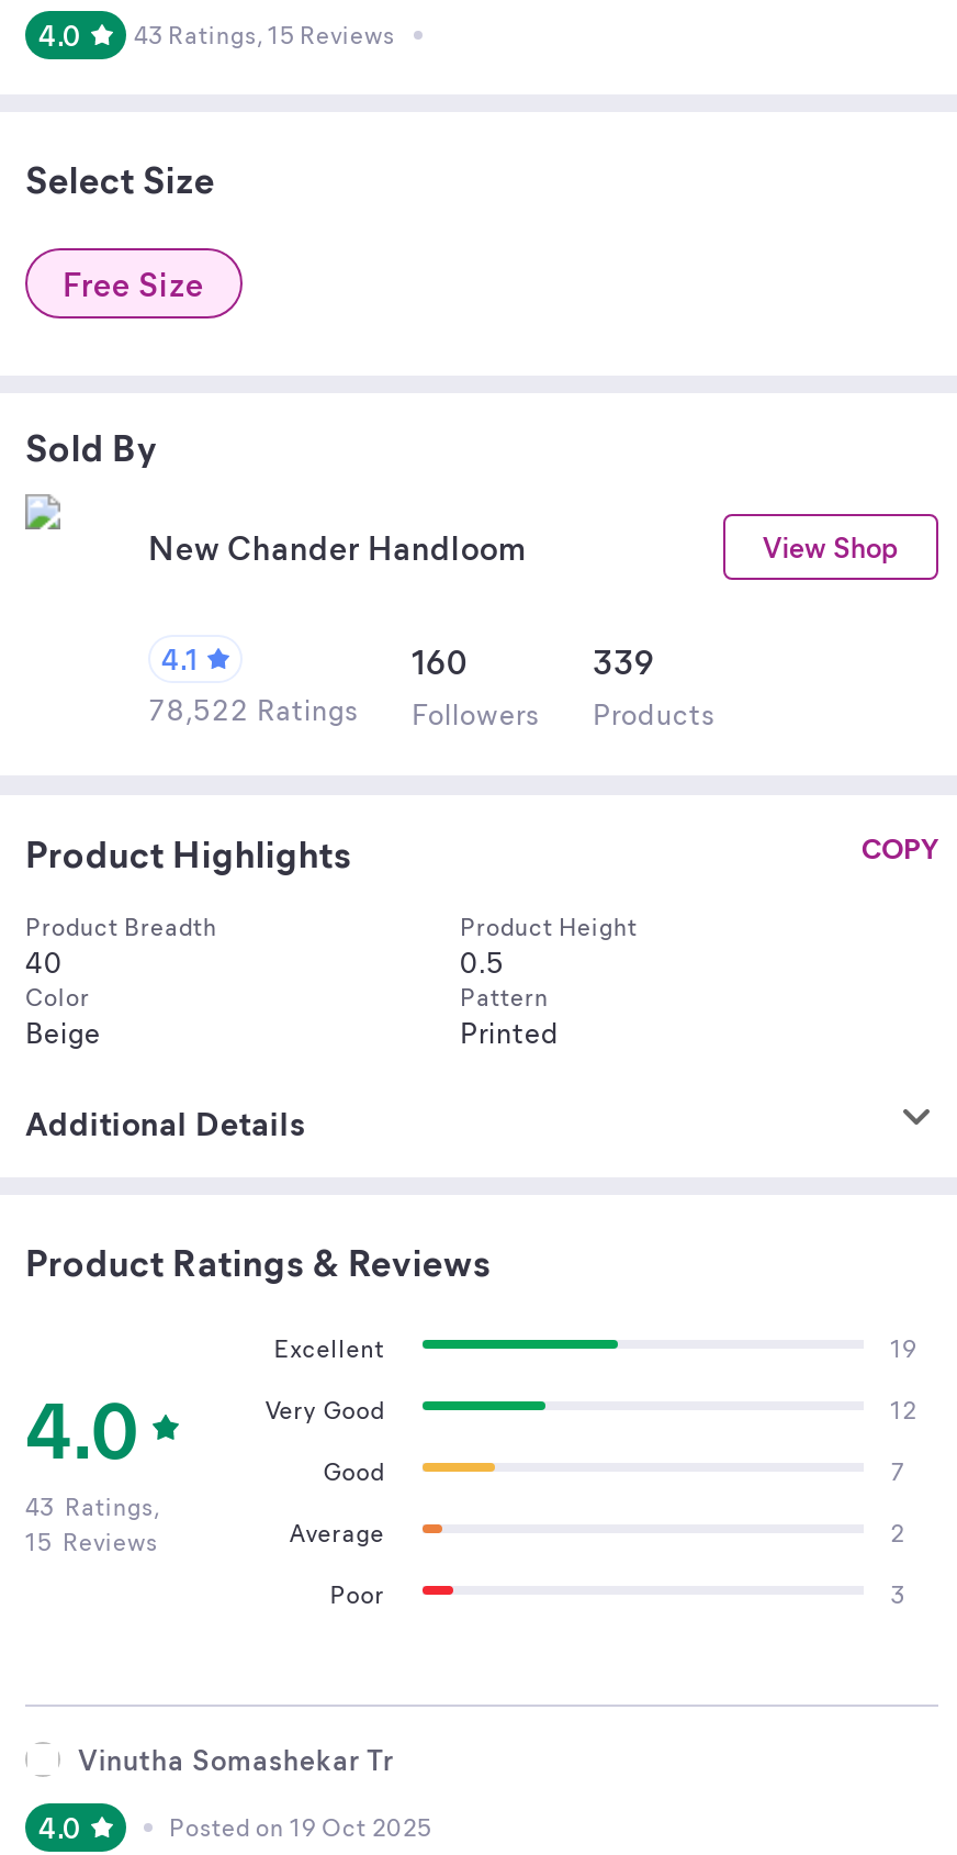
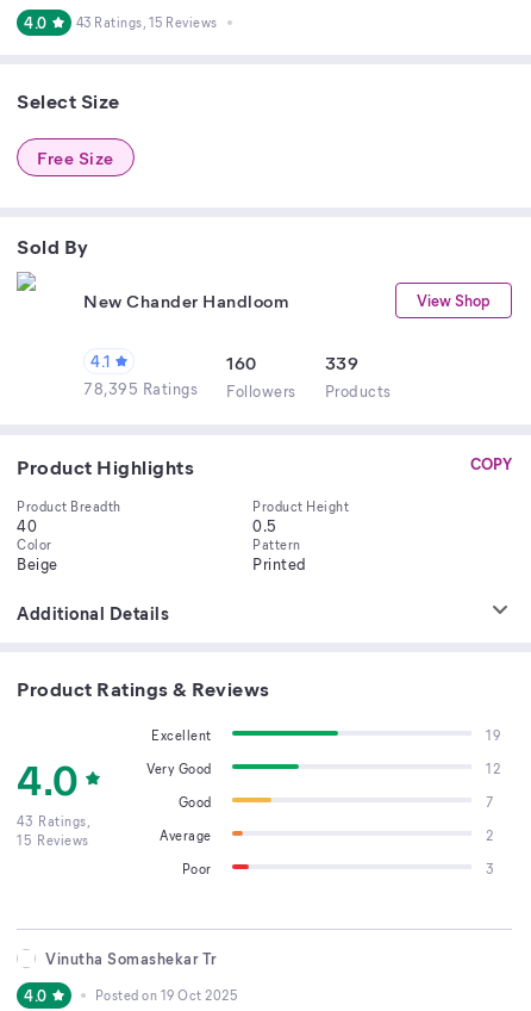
- 78,522 Ratings Followers Products
+ 78,395 Ratings Followers Products
